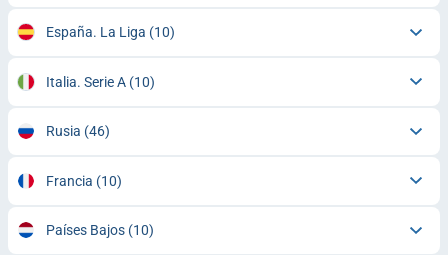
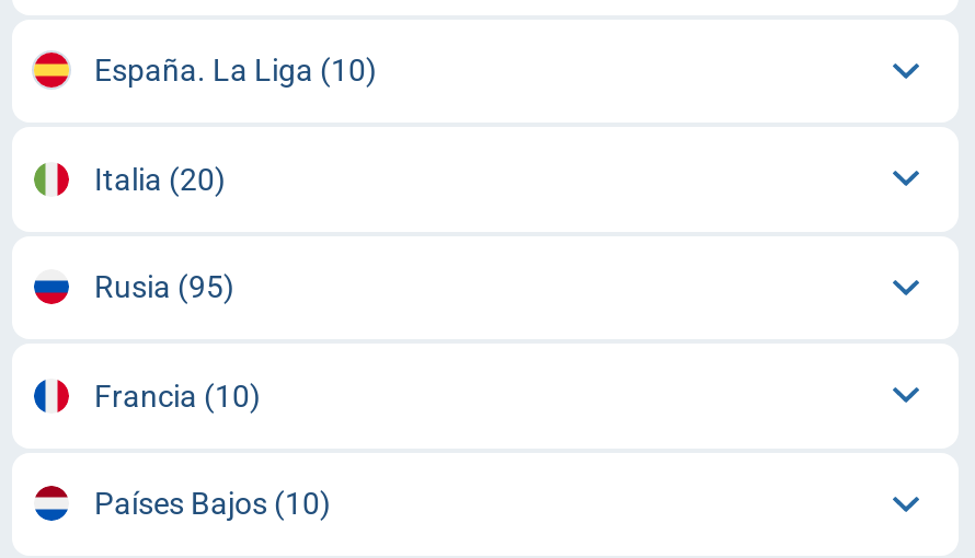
- Italia. Serie A (10)
+ Italia (20)

- Rusia (46)
+ Rusia (95)
